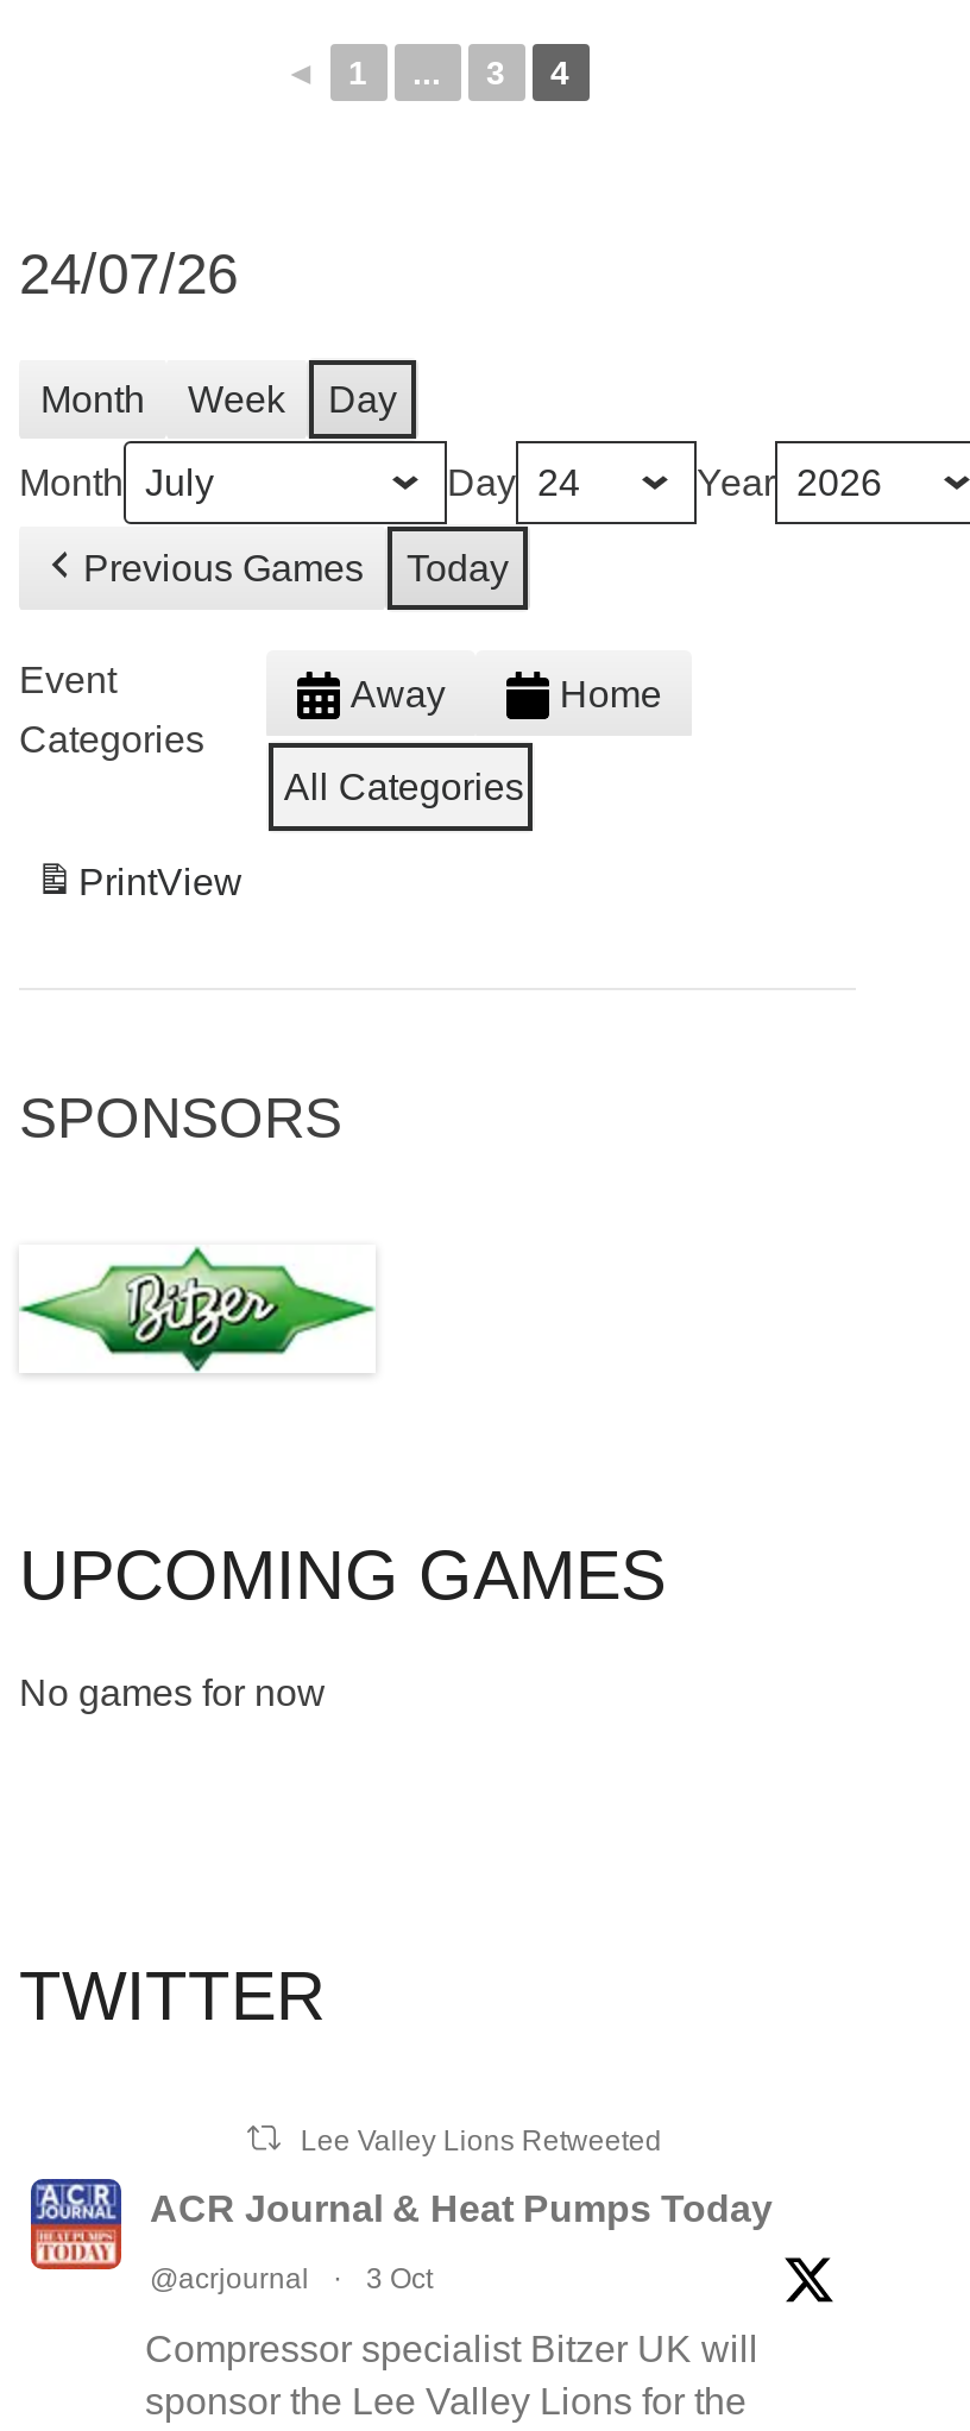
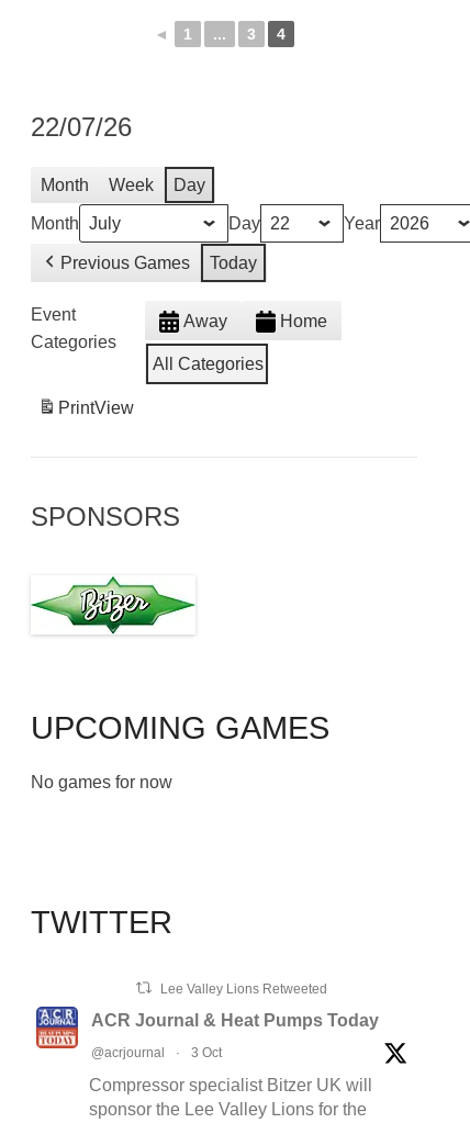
- 24/07/26
+ 22/07/26
